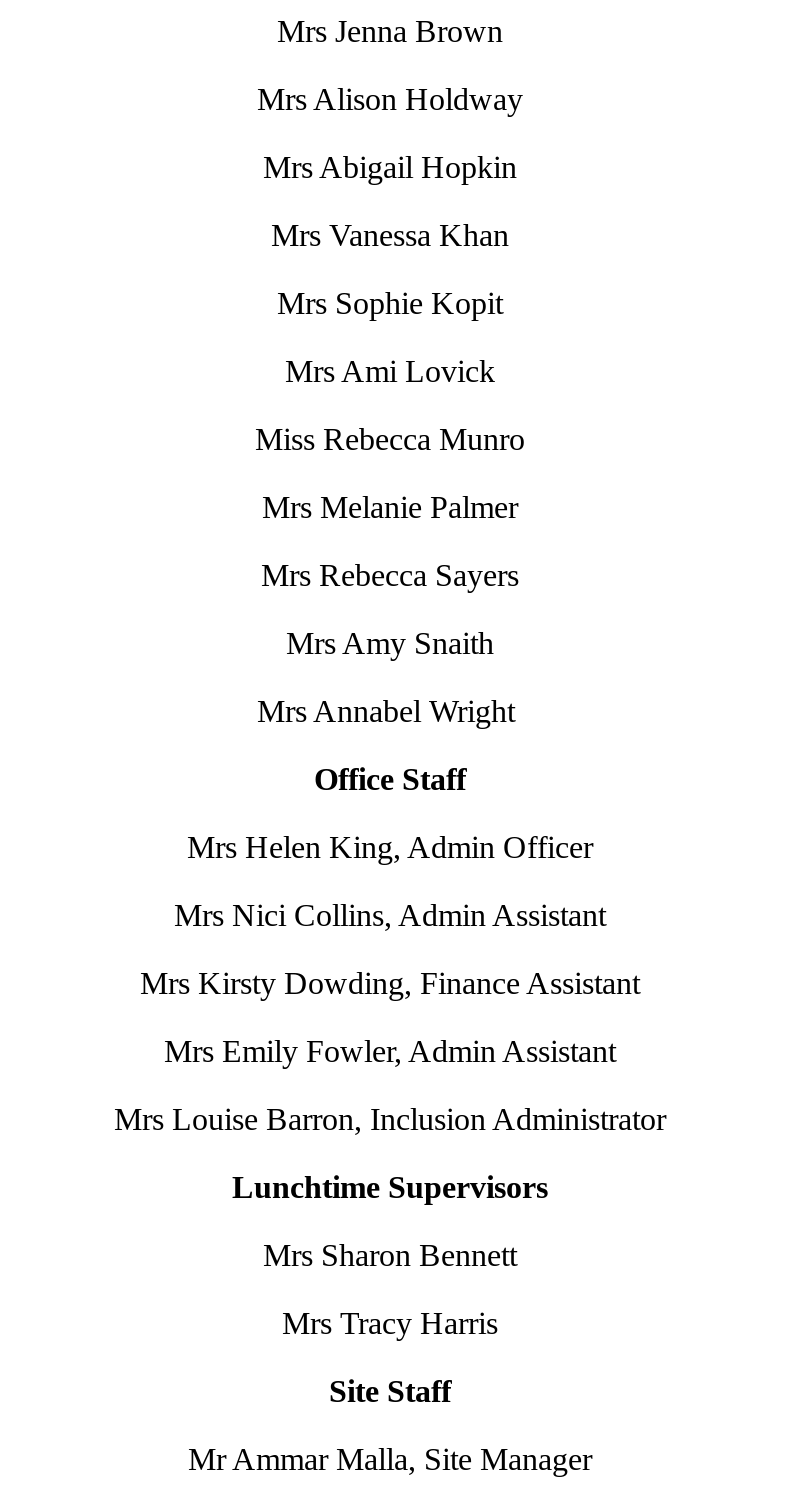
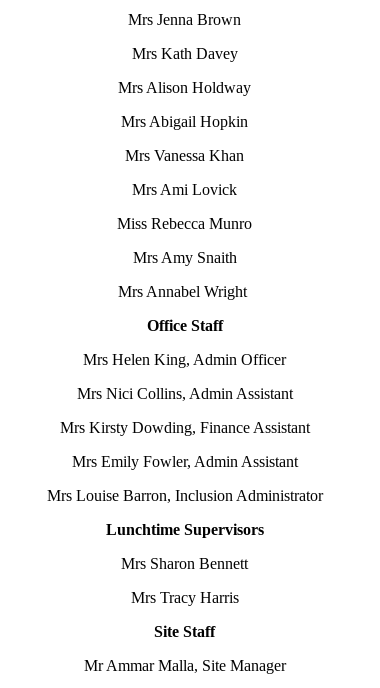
+ Mrs Kath Davey

moved down: Mrs Alison Holdway | Mrs Abigail Hopkin | Mrs Vanessa Khan

- Mrs Sophie Kopit

- Mrs Melanie Palmer
- Mrs Rebecca Sayers
